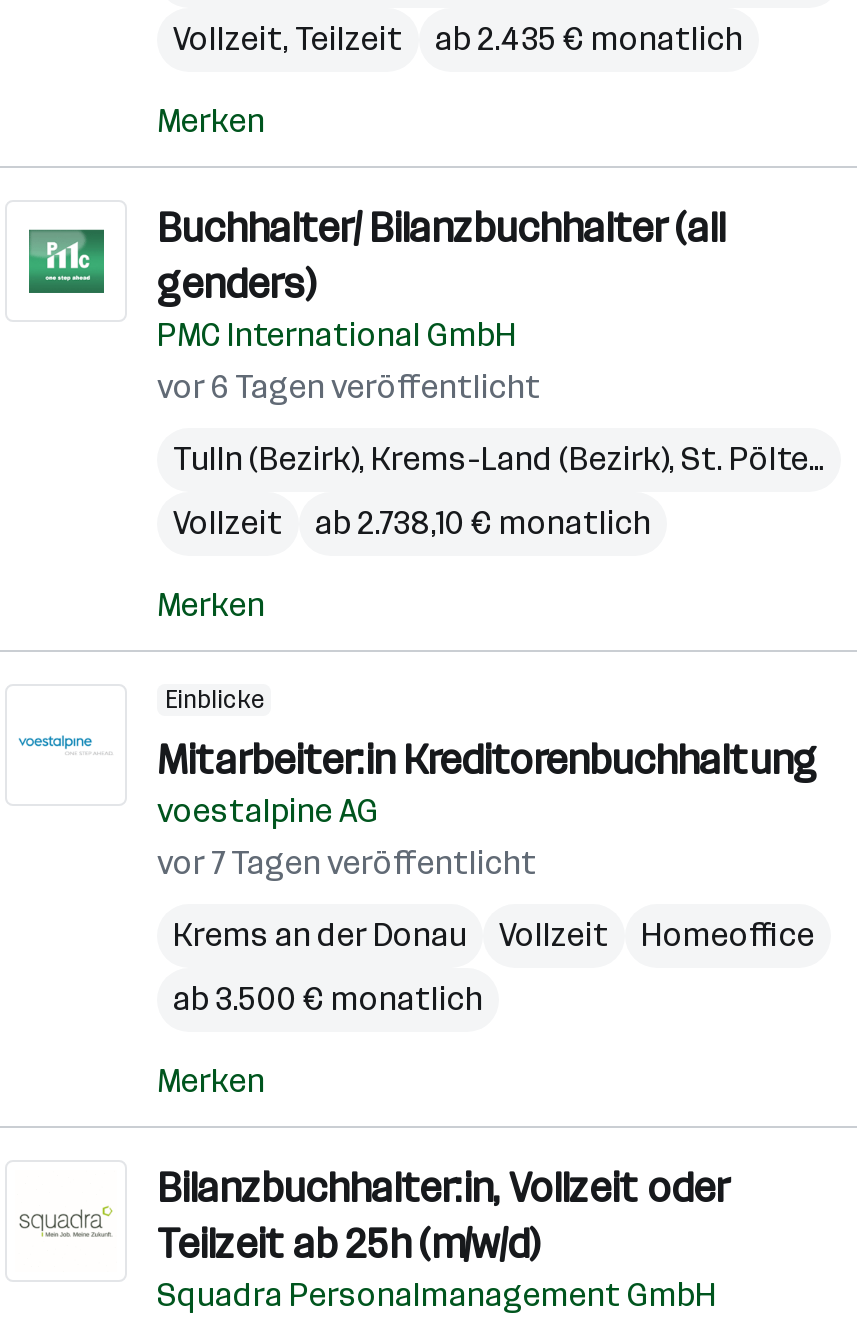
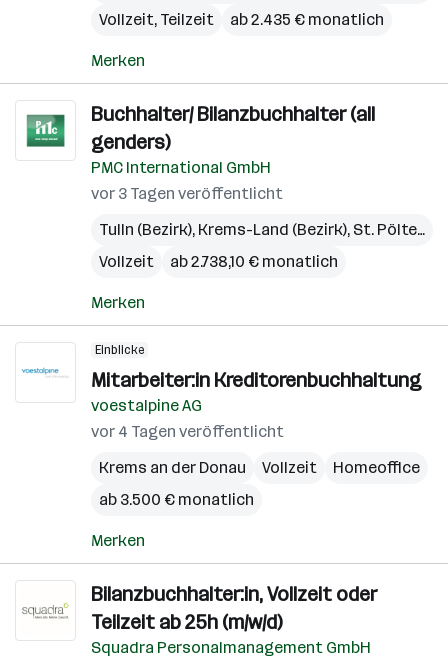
- vor 6 Tagen veröffentlicht
+ vor 3 Tagen veröffentlicht

- vor 7 Tagen veröffentlicht
+ vor 4 Tagen veröffentlicht
